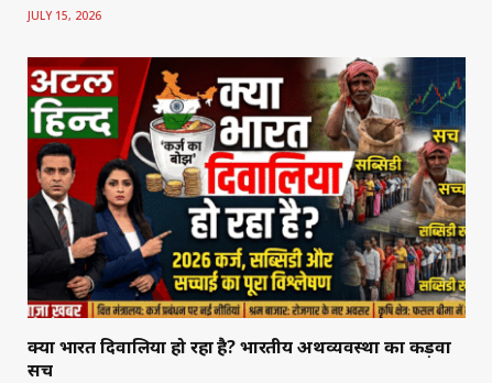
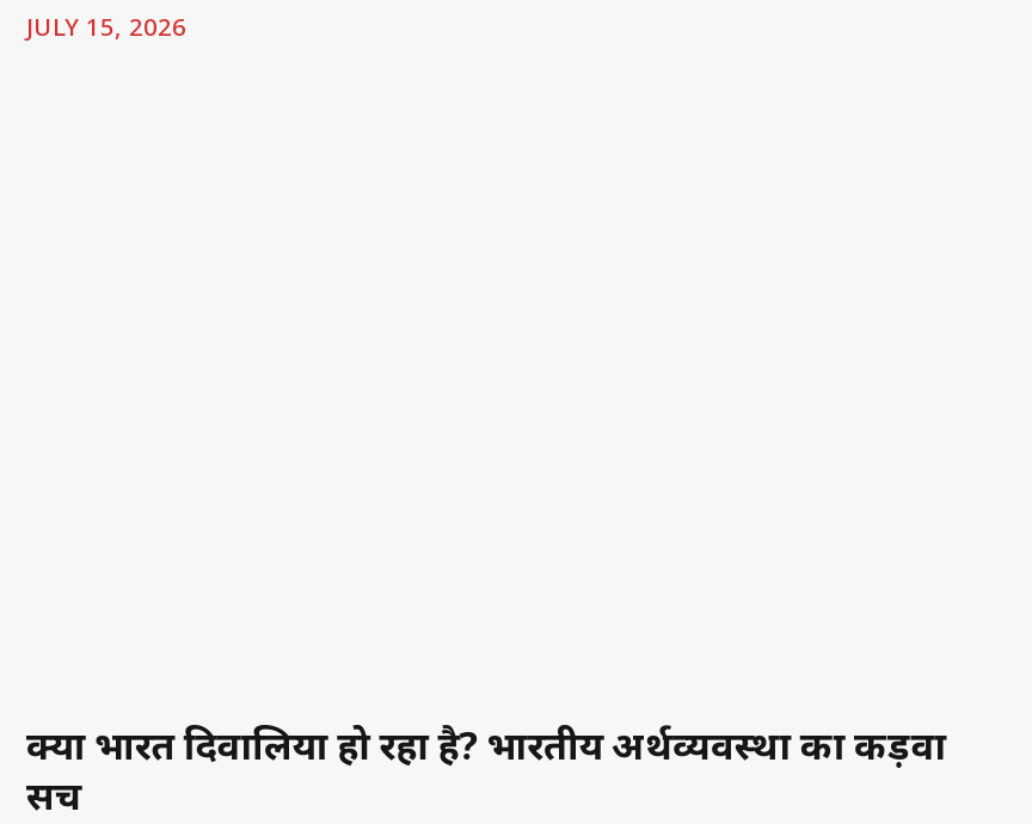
- [image]
